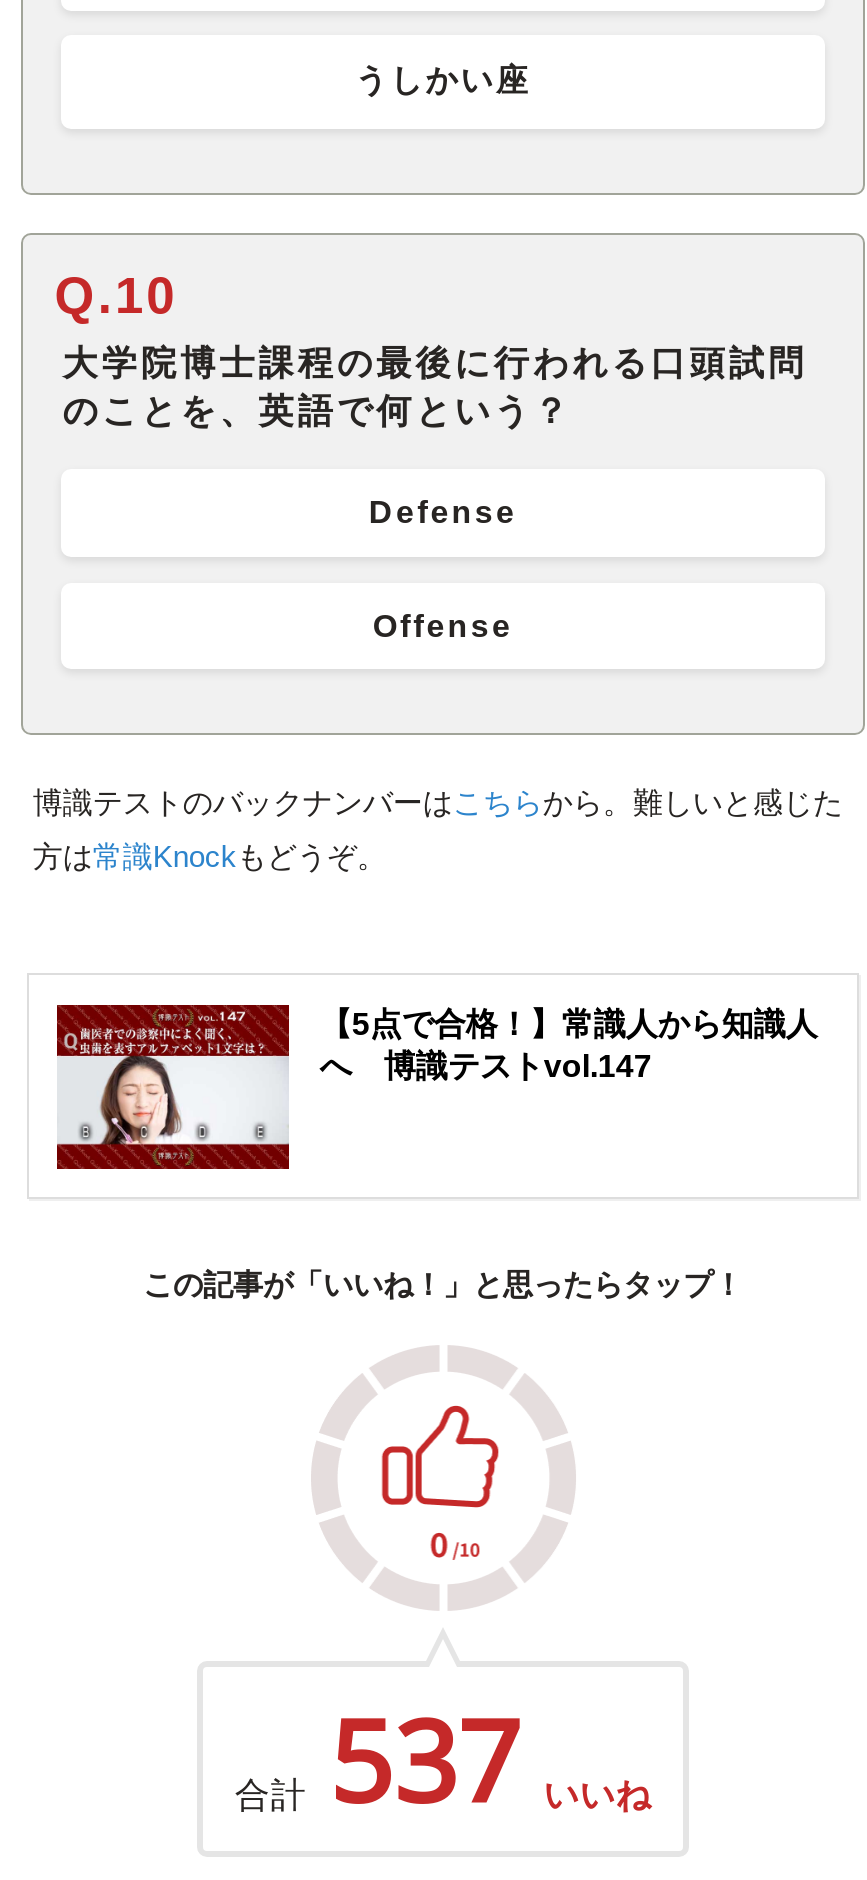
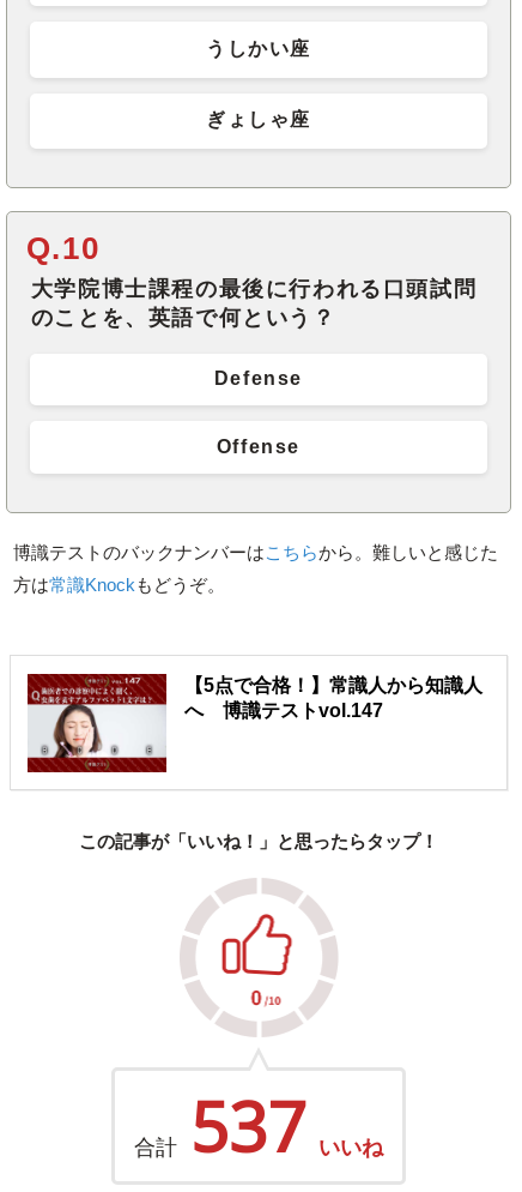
+ ぎょしゃ座
